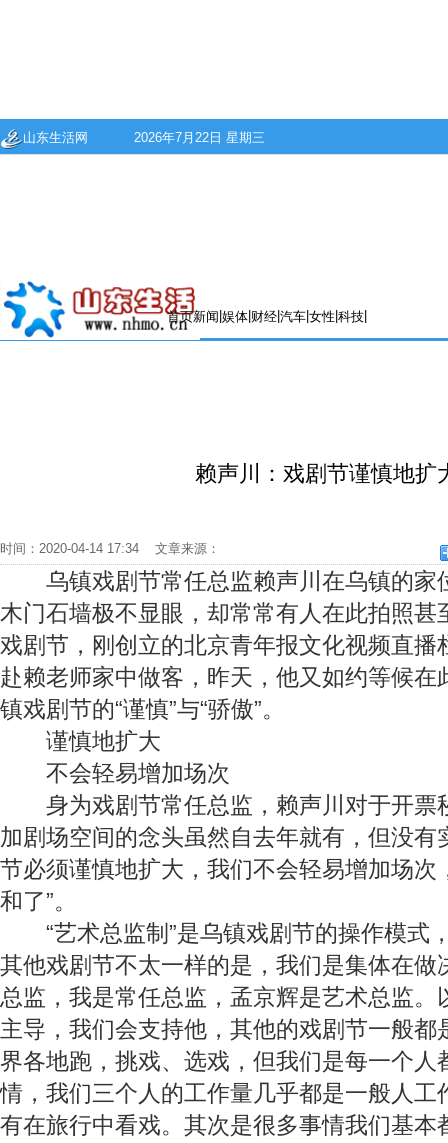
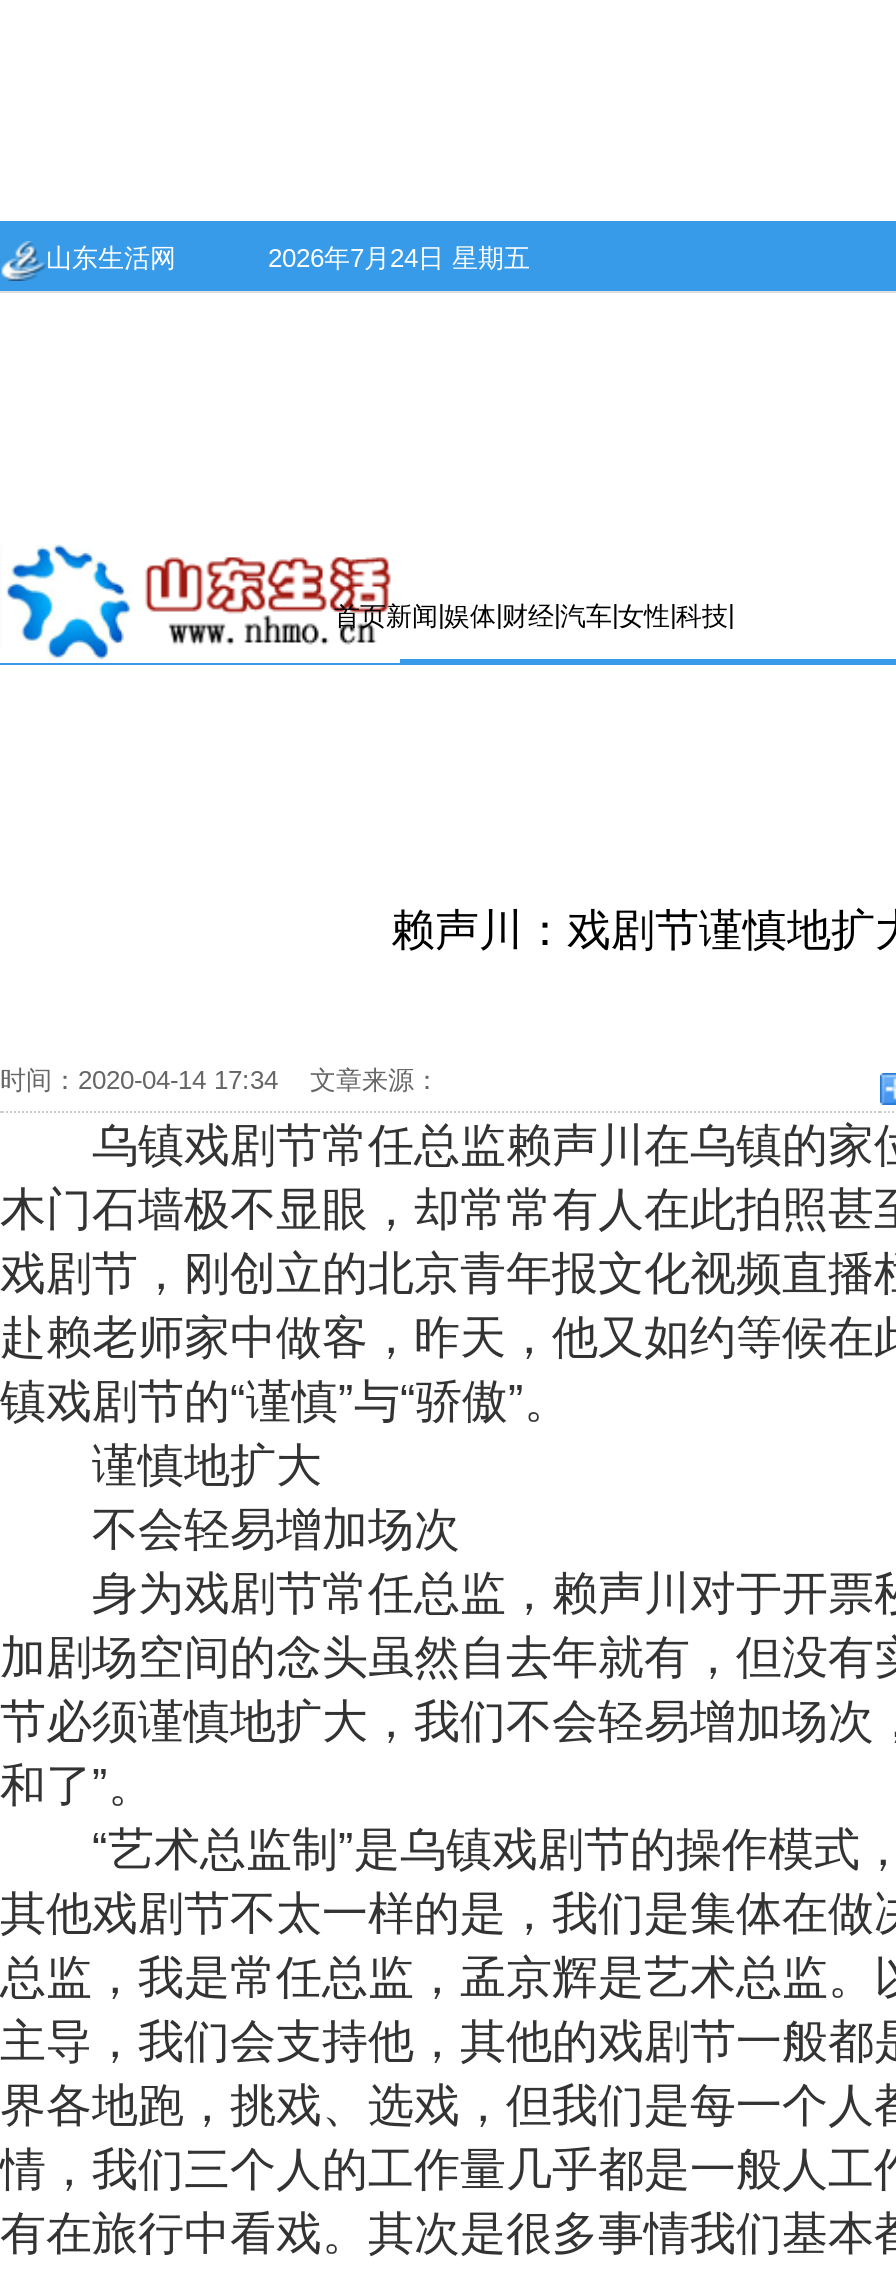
- 2026年7月22日 星期三
+ 2026年7月24日 星期五
